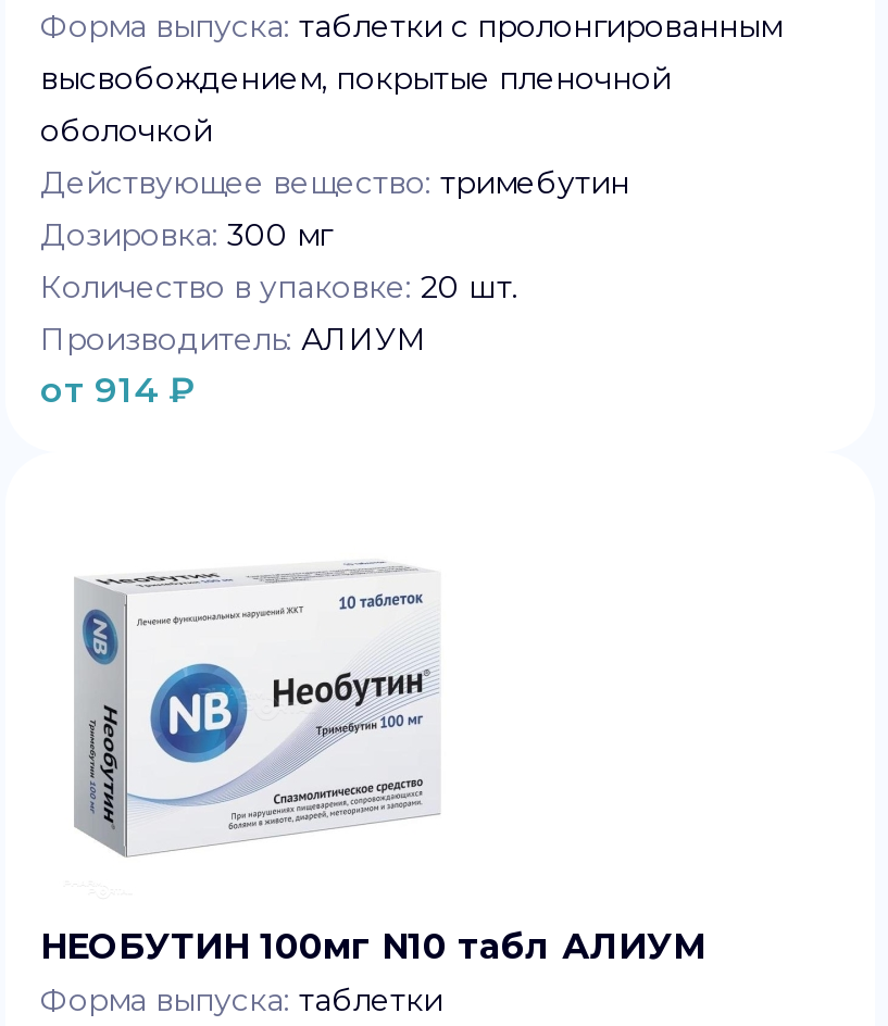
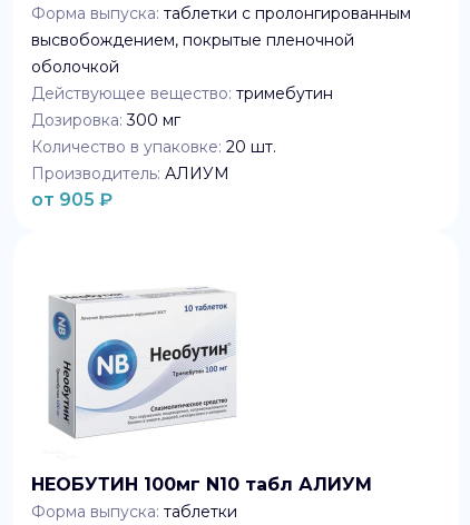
- от 914 ₽
+ от 905 ₽
